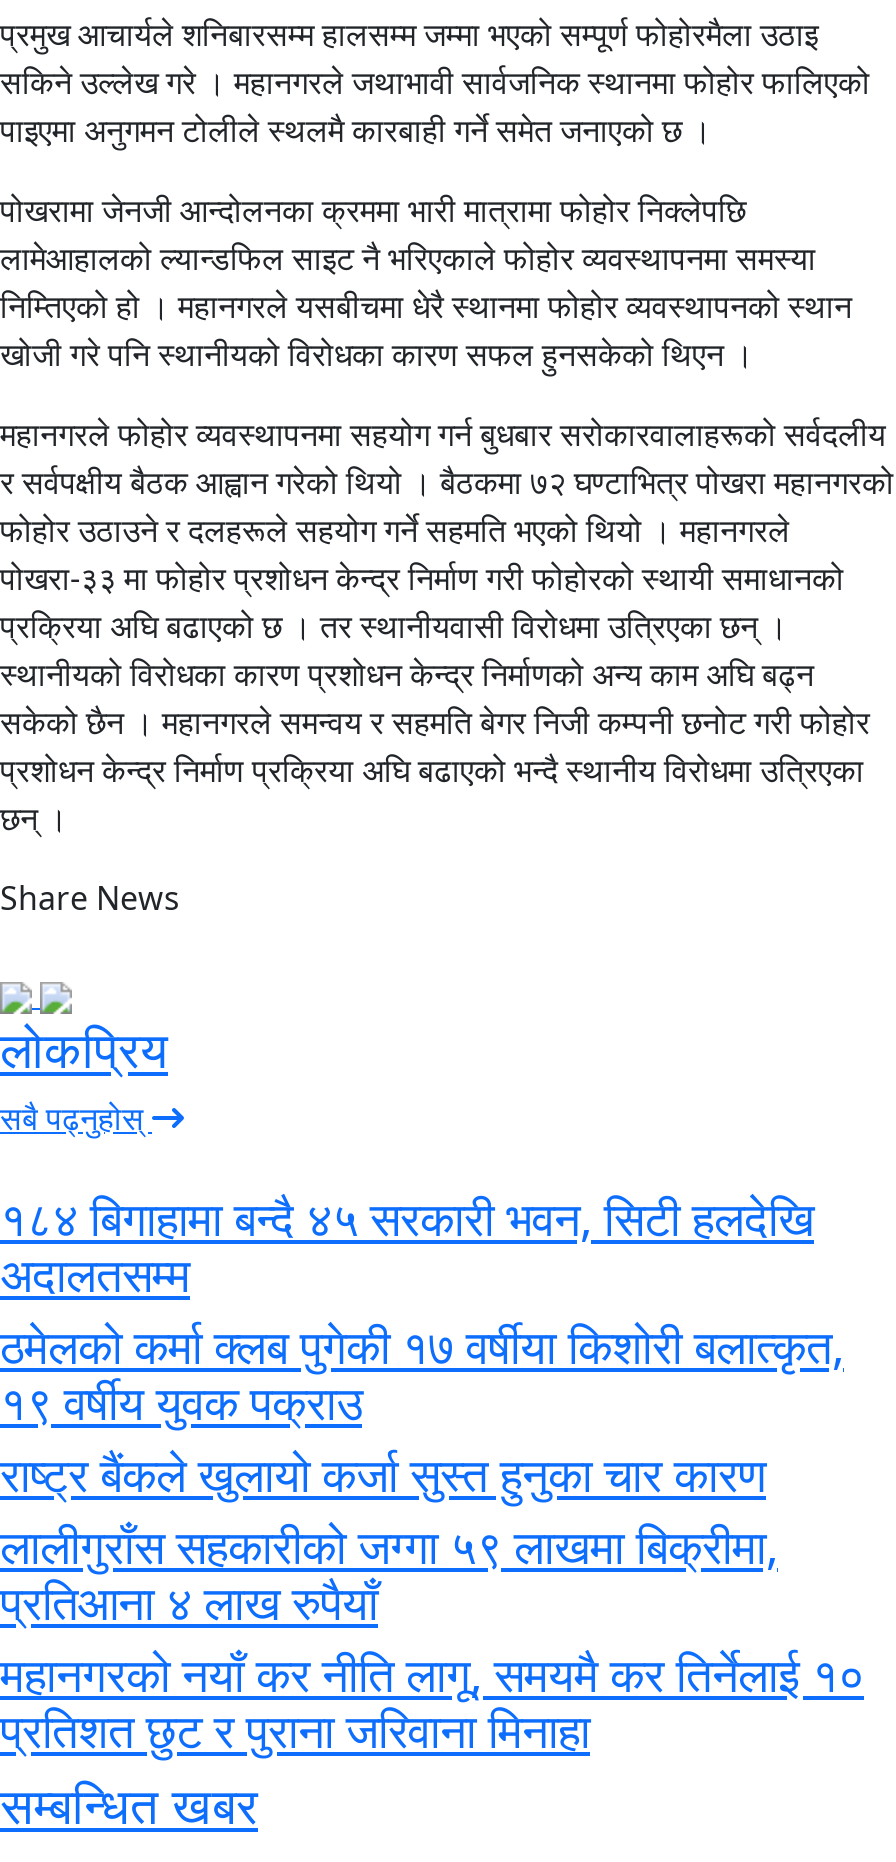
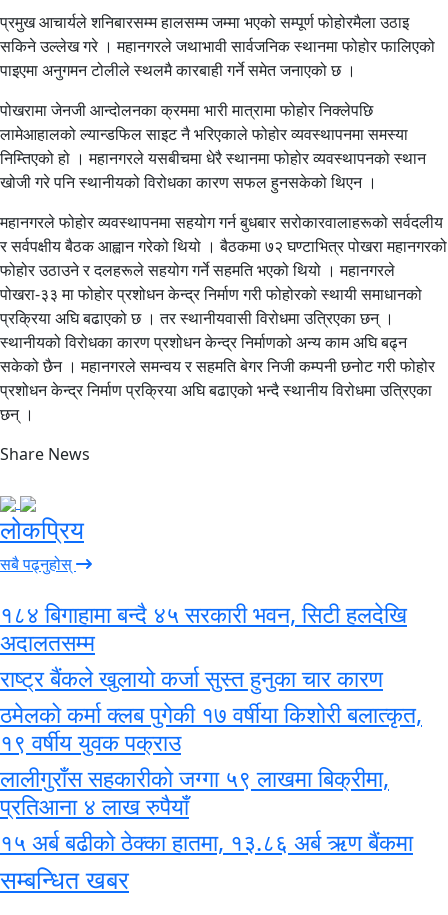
moved down: ठमेलको कर्मा क्लब पुगेकी १७ वर्षीया किशोरी बलात्कृत, | १९ वर्षीय युवक पक्राउ

moved up: राष्ट्र बैंकले खुलायो कर्जा सुस्त हुनुका चार कारण

- महानगरको नयाँ कर नीति लागू, समयमै कर तिर्नेलाई १०
- प्रतिशत छुट र पुराना जरिवाना मिनाहा
+ १५ अर्ब बढीको ठेक्का हातमा, १३.८६ अर्ब ऋण बैंकमा
